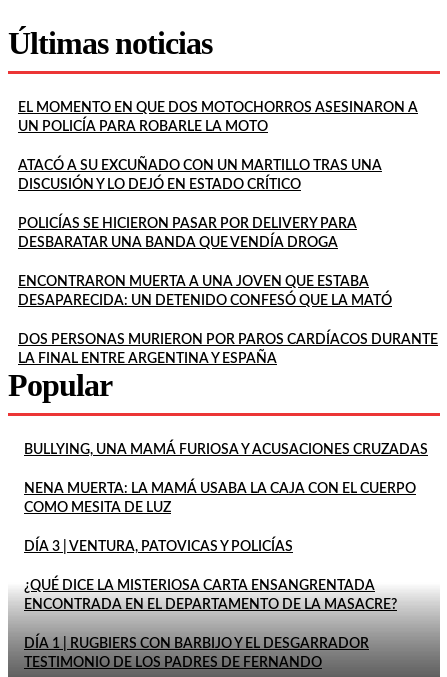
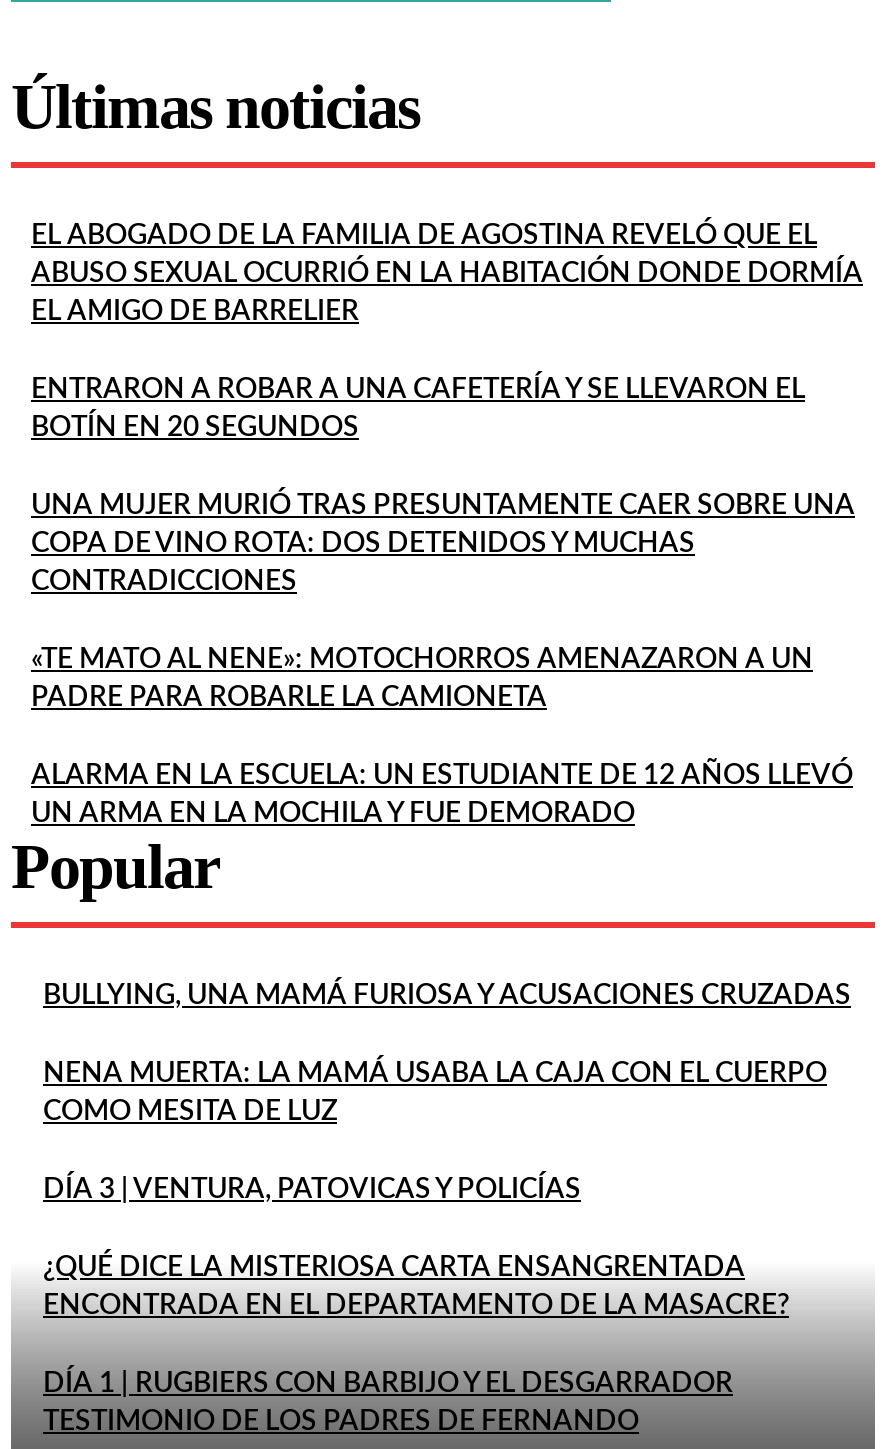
- EL MOMENTO EN QUE DOS MOTOCHORROS ASESINARON A
- UN POLICÍA PARA ROBARLE LA MOTO
+ EL ABOGADO DE LA FAMILIA DE AGOSTINA REVELÓ QUE EL
+ ABUSO SEXUAL OCURRIÓ EN LA HABITACIÓN DONDE DORMÍA
+ EL AMIGO DE BARRELIER

- ATACÓ A SU EXCUÑADO CON UN MARTILLO TRAS UNA
- DISCUSIÓN Y LO DEJÓ EN ESTADO CRÍTICO
+ ENTRARON A ROBAR A UNA CAFETERÍA Y SE LLEVARON EL
+ BOTÍN EN 20 SEGUNDOS

- POLICÍAS SE HICIERON PASAR POR DELIVERY PARA
- DESBARATAR UNA BANDA QUE VENDÍA DROGA
+ UNA MUJER MURIÓ TRAS PRESUNTAMENTE CAER SOBRE UNA
+ COPA DE VINO ROTA: DOS DETENIDOS Y MUCHAS
+ CONTRADICCIONES

- ENCONTRARON MUERTA A UNA JOVEN QUE ESTABA
- DESAPARECIDA: UN DETENIDO CONFESÓ QUE LA MATÓ
+ «TE MATO AL NENE»: MOTOCHORROS AMENAZARON A UN
+ PADRE PARA ROBARLE LA CAMIONETA

- DOS PERSONAS MURIERON POR PAROS CARDÍACOS DURANTE
- LA FINAL ENTRE ARGENTINA Y ESPAÑA
+ ALARMA EN LA ESCUELA: UN ESTUDIANTE DE 12 AÑOS LLEVÓ
+ UN ARMA EN LA MOCHILA Y FUE DEMORADO
